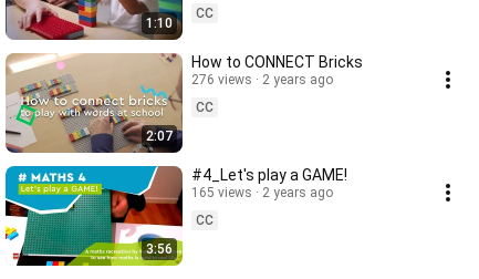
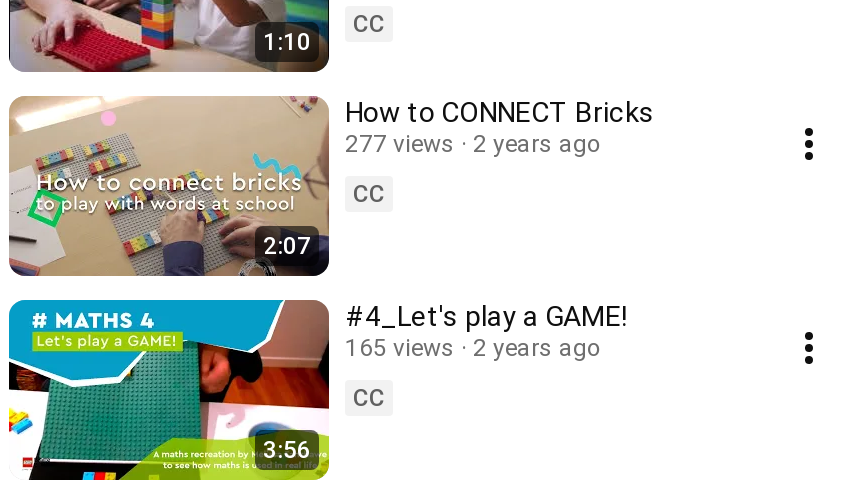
- 276 views 2 years ago
+ 277 views 2 years ago
